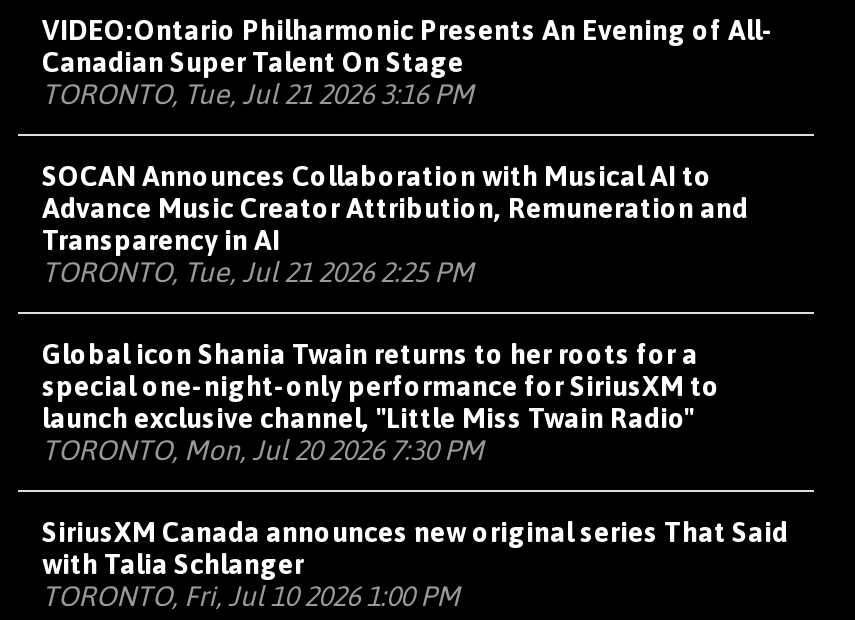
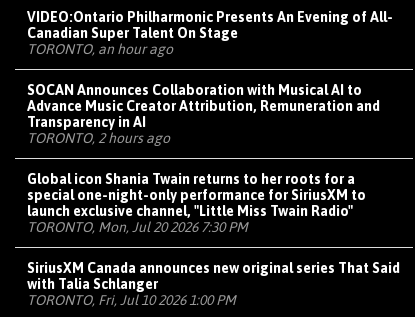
- TORONTO, Tue, Jul 21 2026 3:16 PM
+ TORONTO, an hour ago

- TORONTO, Tue, Jul 21 2026 2:25 PM
+ TORONTO, 2 hours ago
